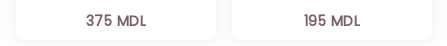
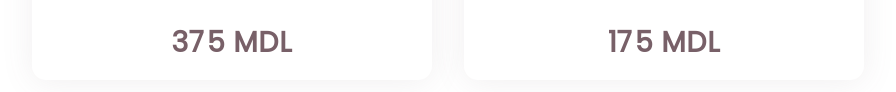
- 195 MDL
+ 175 MDL
